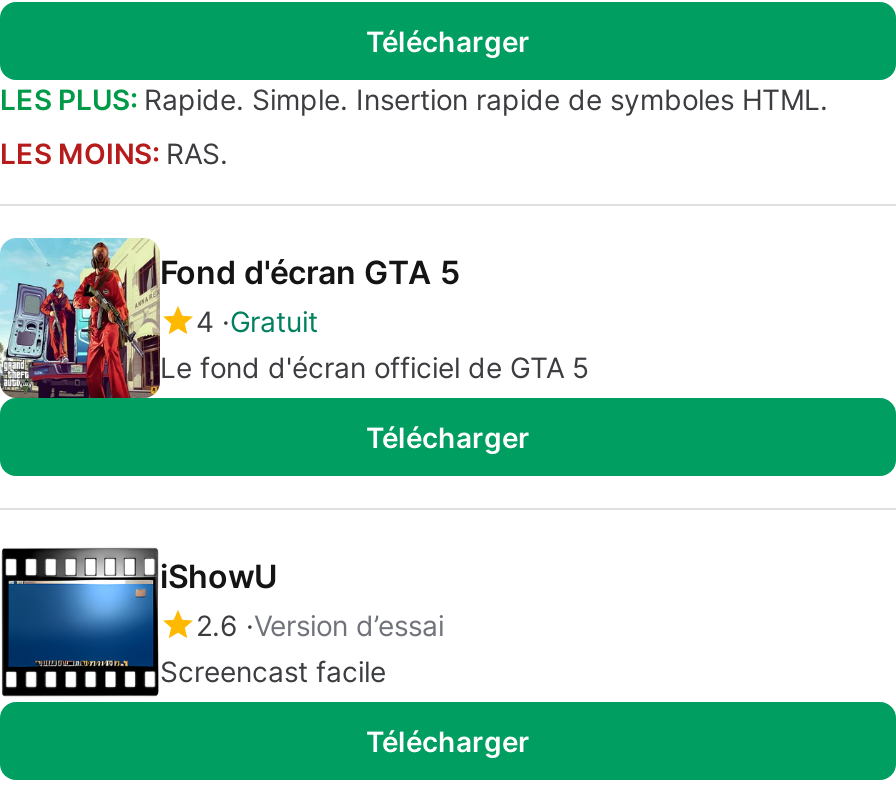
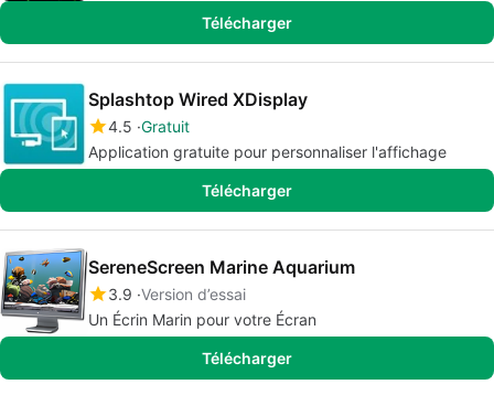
- [image]
- LES PLUS: Rapide. Simple. Insertion rapide de symboles HTML.
- LES MOINS: RAS.
- Fond d'écran GTA 5
- 4 Gratuit
- Le fond d'écran officiel de GTA 5
+ [image]
+ Splashtop Wired XDisplay
+ 4.5 Gratuit
+ Application gratuite pour personnaliser l'affichage

- [image]
- iShowU
- 2.6 Version d’essai
- Screencast facile
+ [image]
+ SereneScreen Marine Aquarium
+ 3.9 Version d’essai
+ Un Écrin Marin pour votre Écran
